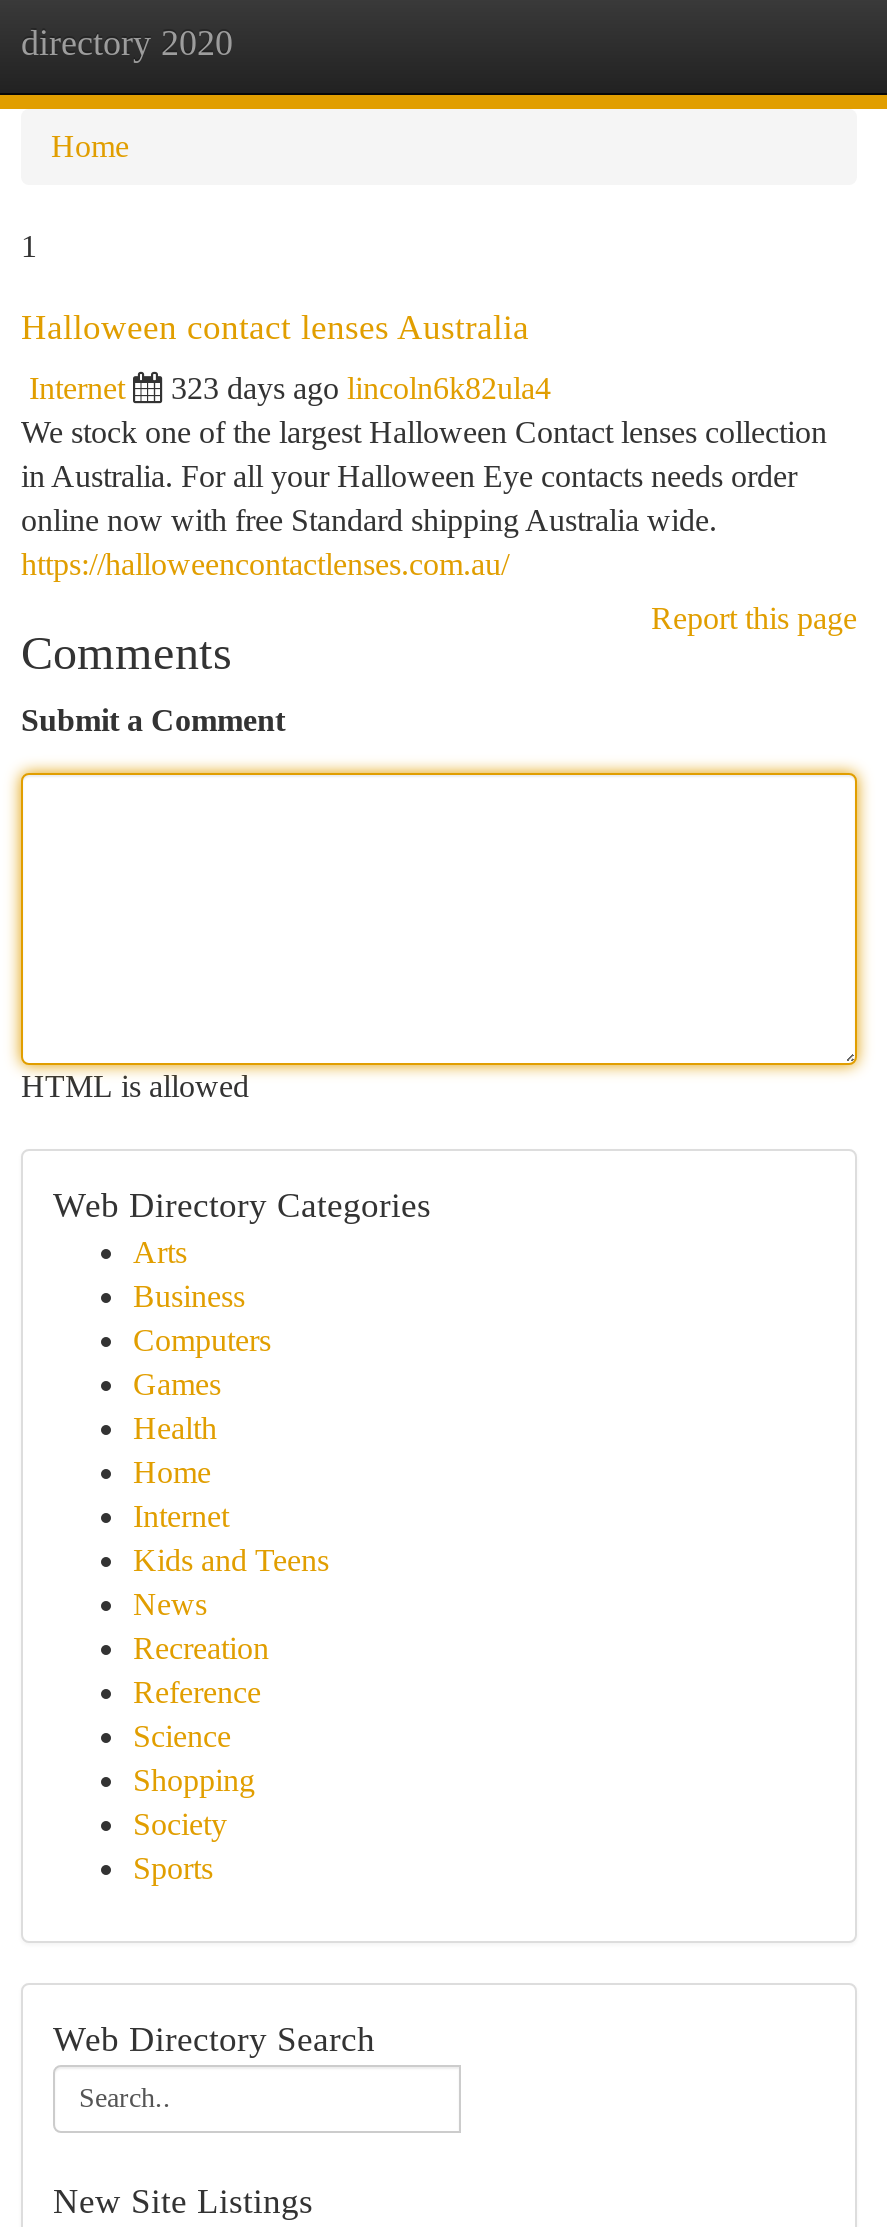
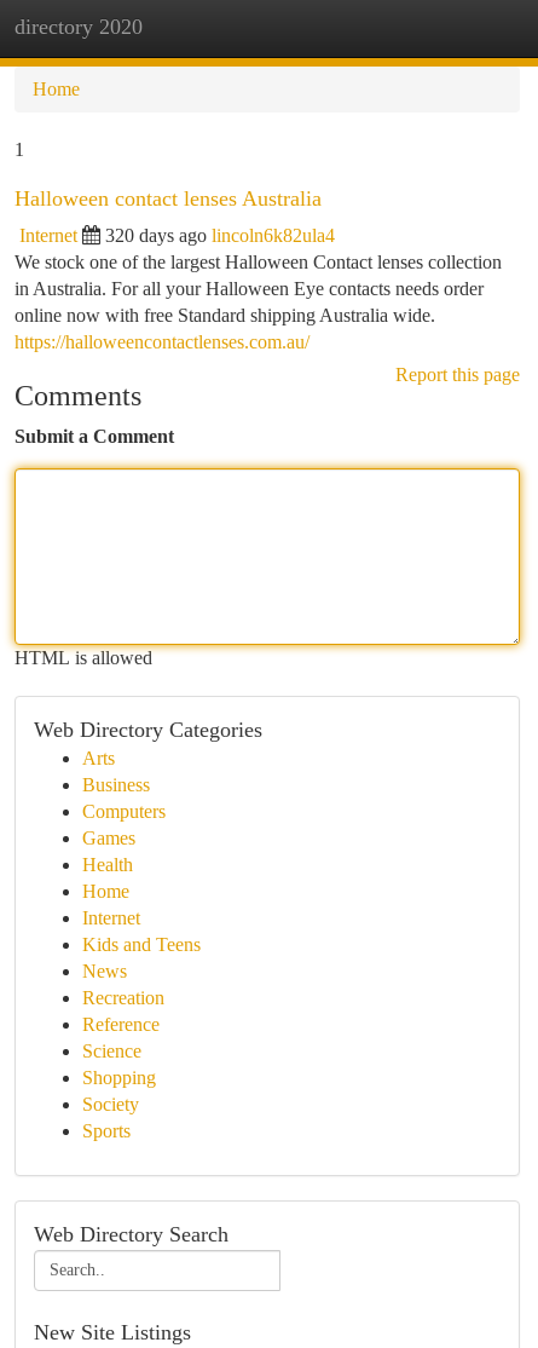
- 323 days ago lincoln6k82ula4
+ 320 days ago lincoln6k82ula4
